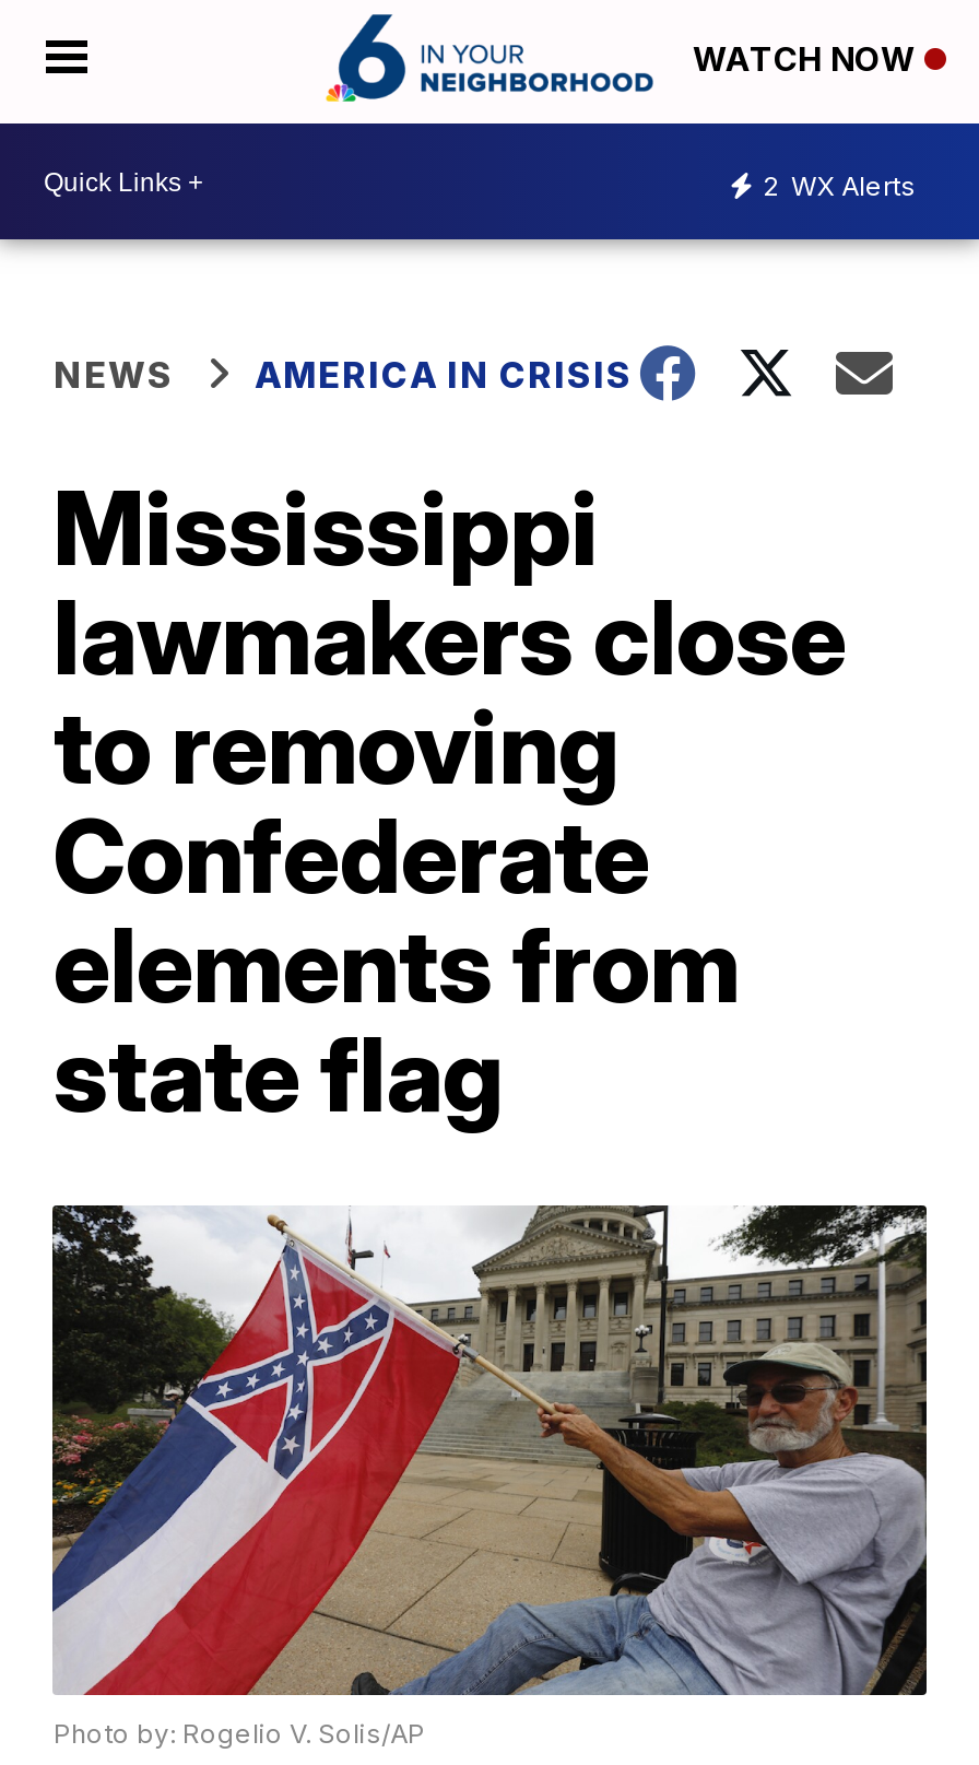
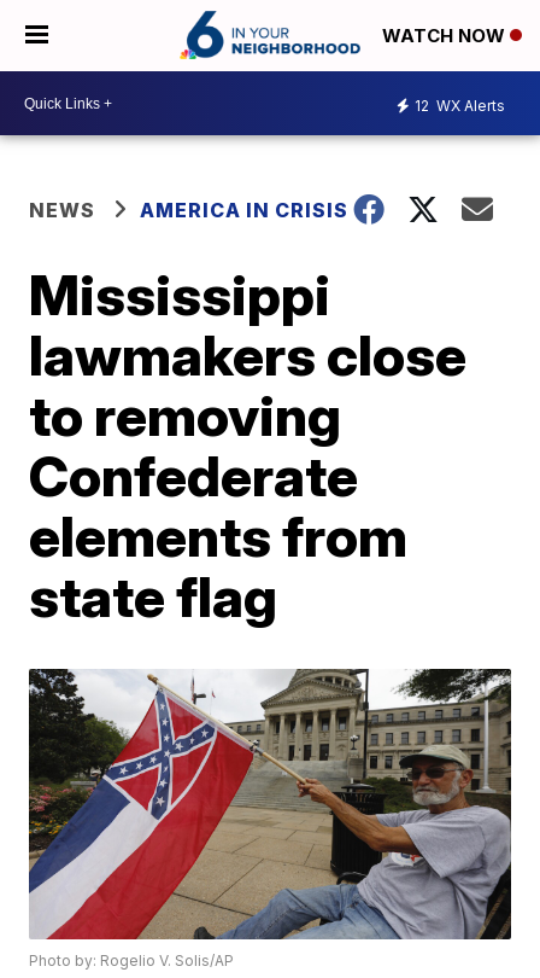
- 2 WX Alerts
+ 12 WX Alerts
